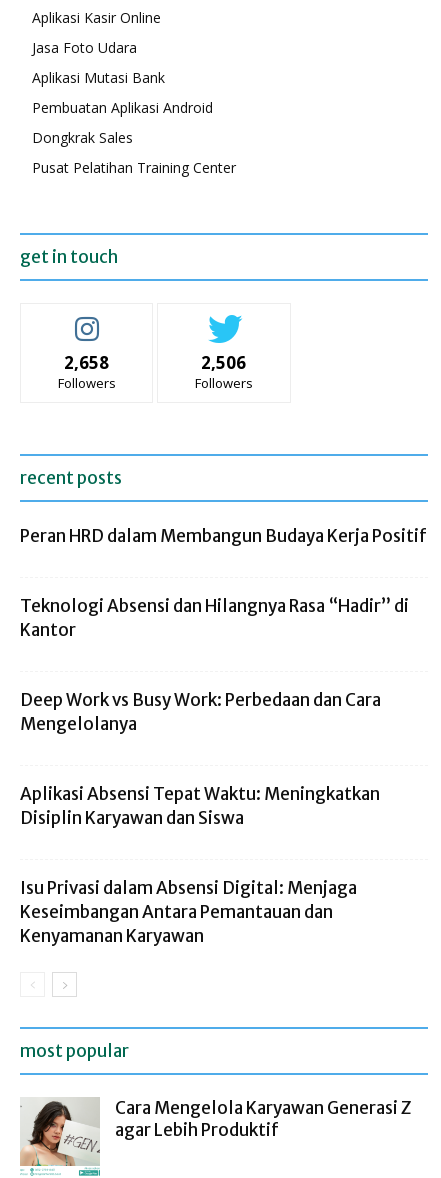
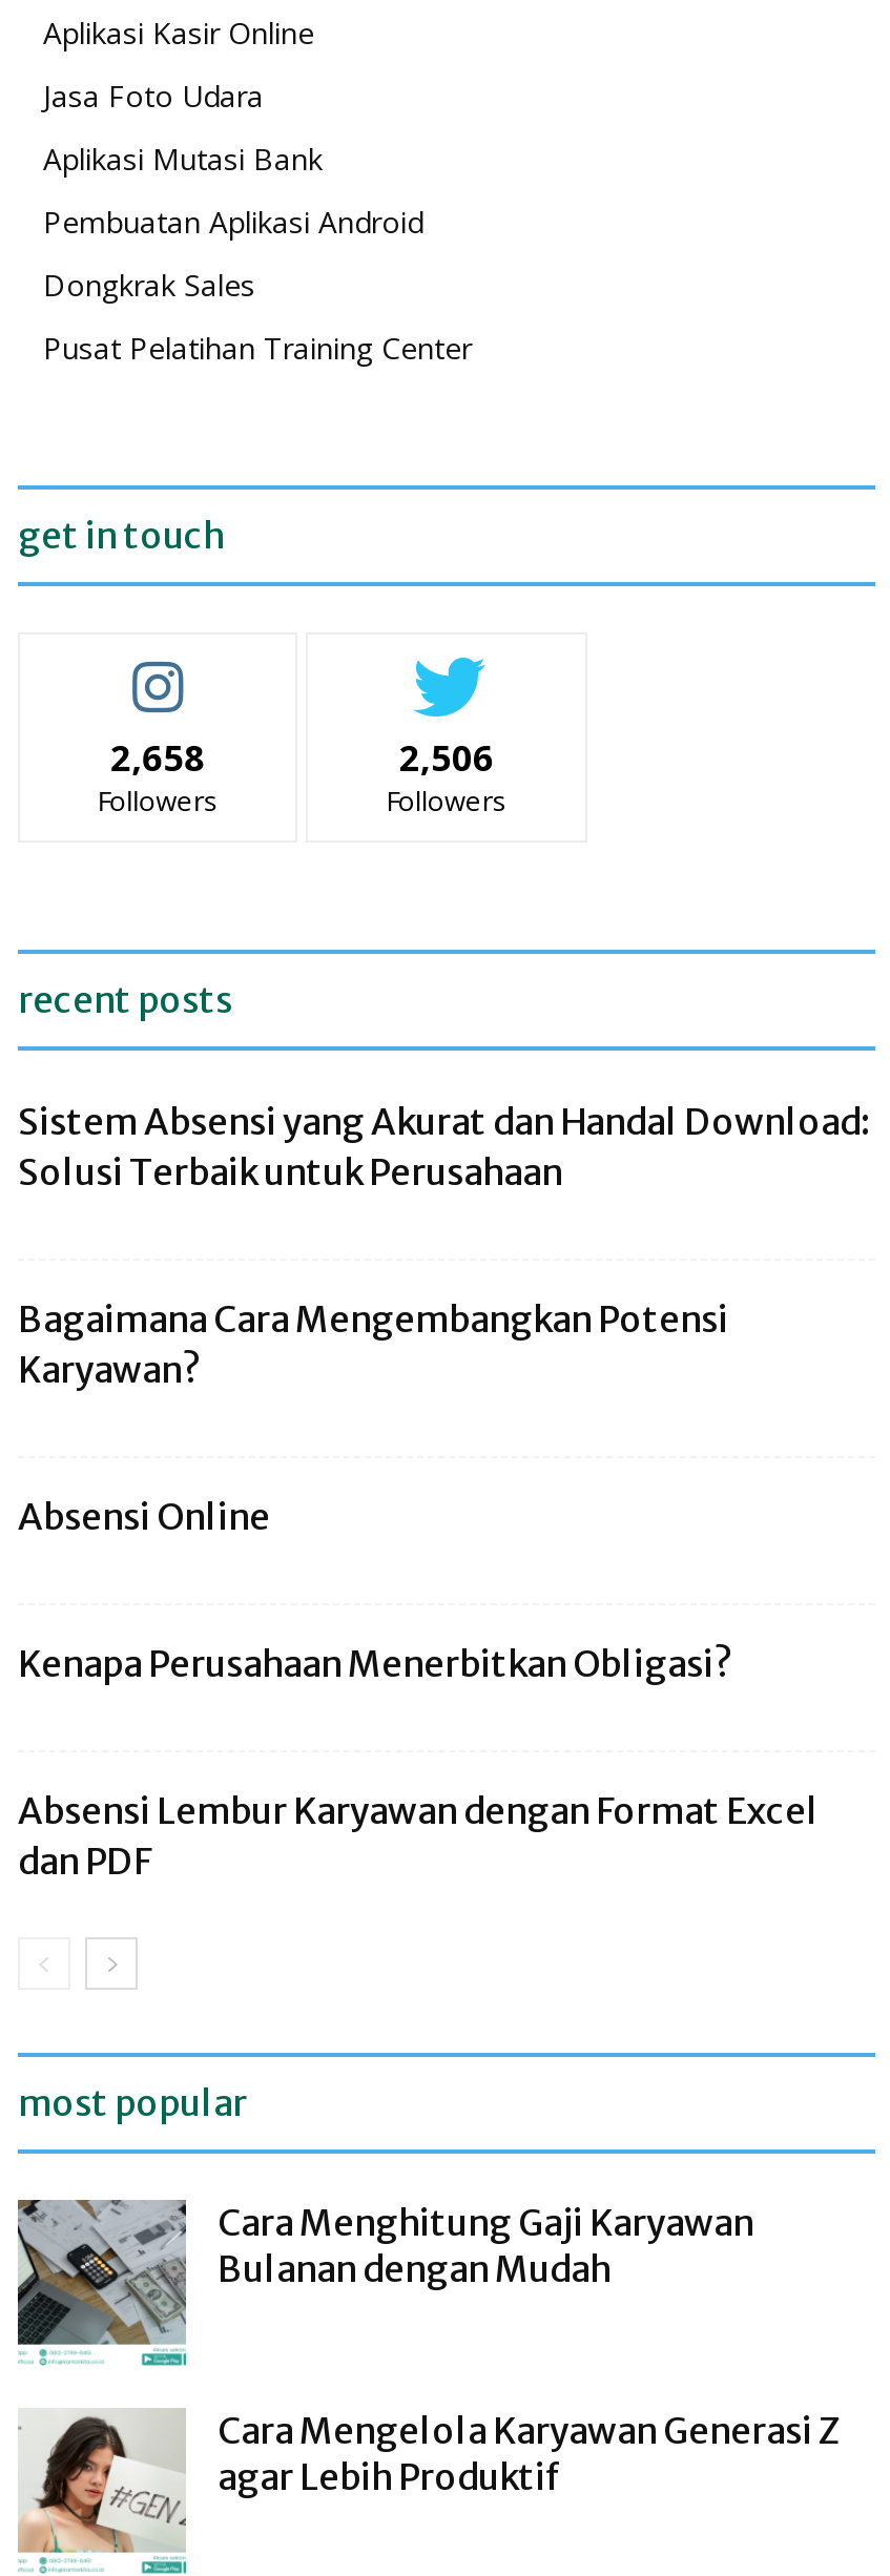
- Peran HRD dalam Membangun Budaya Kerja Positif
+ Sistem Absensi yang Akurat dan Handal Download:
+ Solusi Terbaik untuk Perusahaan

- Teknologi Absensi dan Hilangnya Rasa “Hadir” di
- Kantor
+ Bagaimana Cara Mengembangkan Potensi
+ Karyawan?

- Deep Work vs Busy Work: Perbedaan dan Cara
- Mengelolanya
+ Absensi Online

- Aplikasi Absensi Tepat Waktu: Meningkatkan
- Disiplin Karyawan dan Siswa
+ Kenapa Perusahaan Menerbitkan Obligasi?

- Isu Privasi dalam Absensi Digital: Menjaga
- Keseimbangan Antara Pemantauan dan
- Kenyamanan Karyawan
+ Absensi Lembur Karyawan dengan Format Excel
+ dan PDF

moved up: most popular

+ [image]
+ Cara Menghitung Gaji Karyawan
+ Bulanan dengan Mudah
